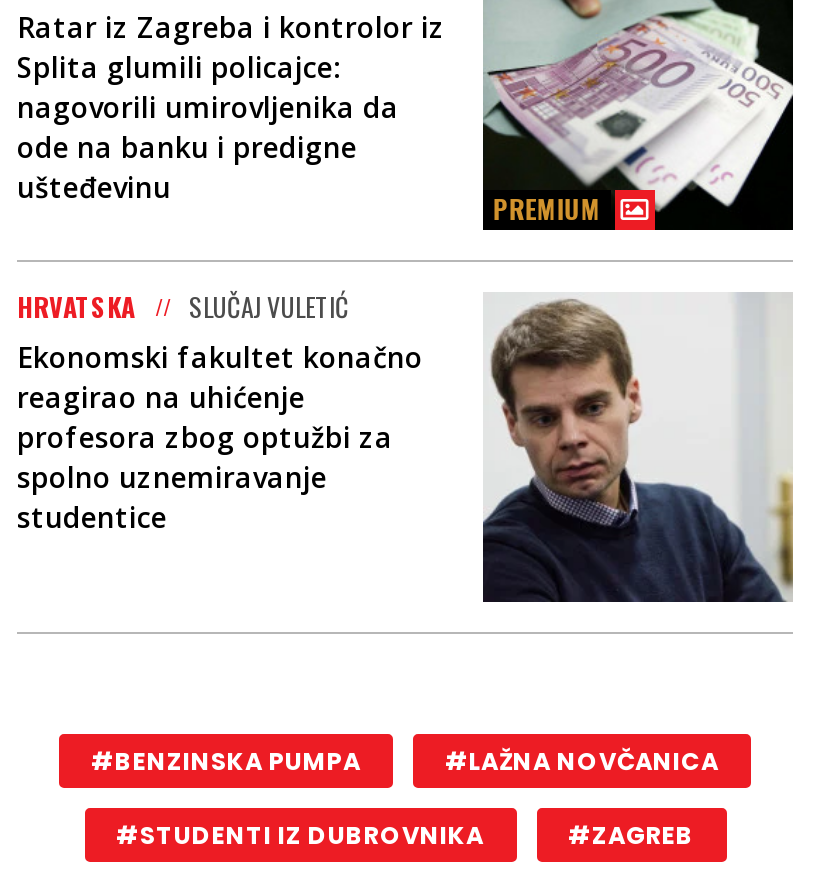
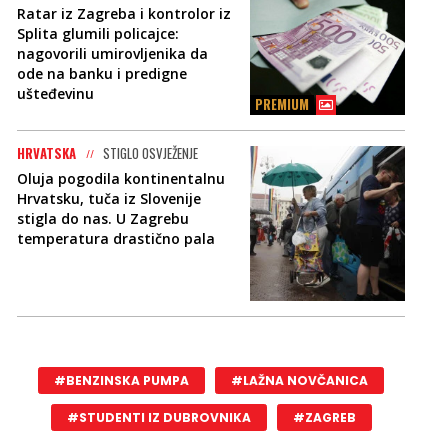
- [image]
- SLUČAJ VULETIĆ
- Ekonomski fakultet konačno
- reagirao na uhićenje
- profesora zbog optužbi za
- spolno uznemiravanje
- studentice
+ [image]
+ STIGLO OSVJEŽENJE
+ Oluja pogodila kontinentalnu
+ Hrvatsku, tuča iz Slovenije
+ stigla do nas. U Zagrebu
+ temperatura drastično pala
